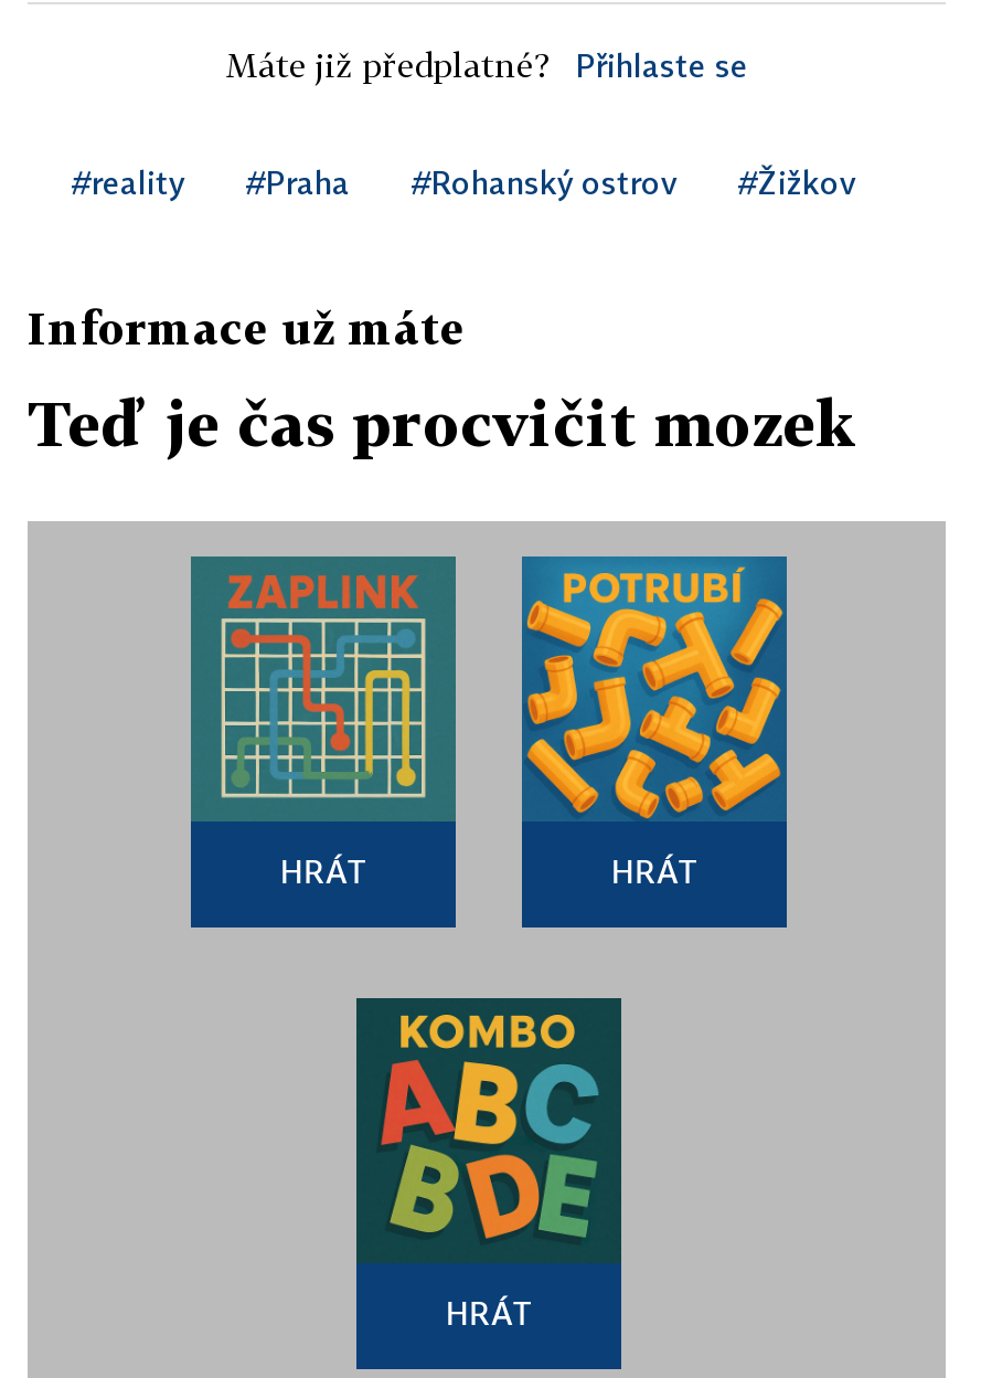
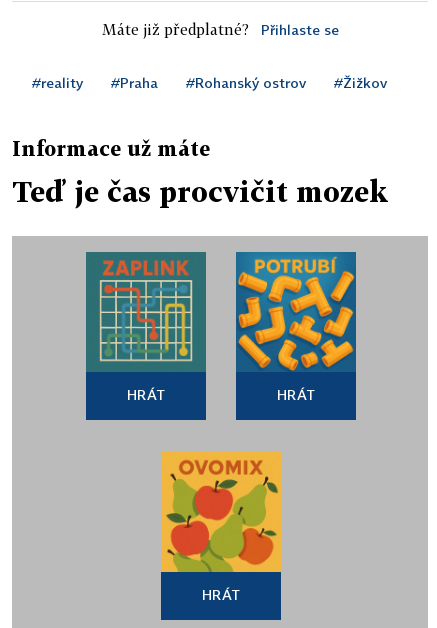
- [image]
+ [image]
